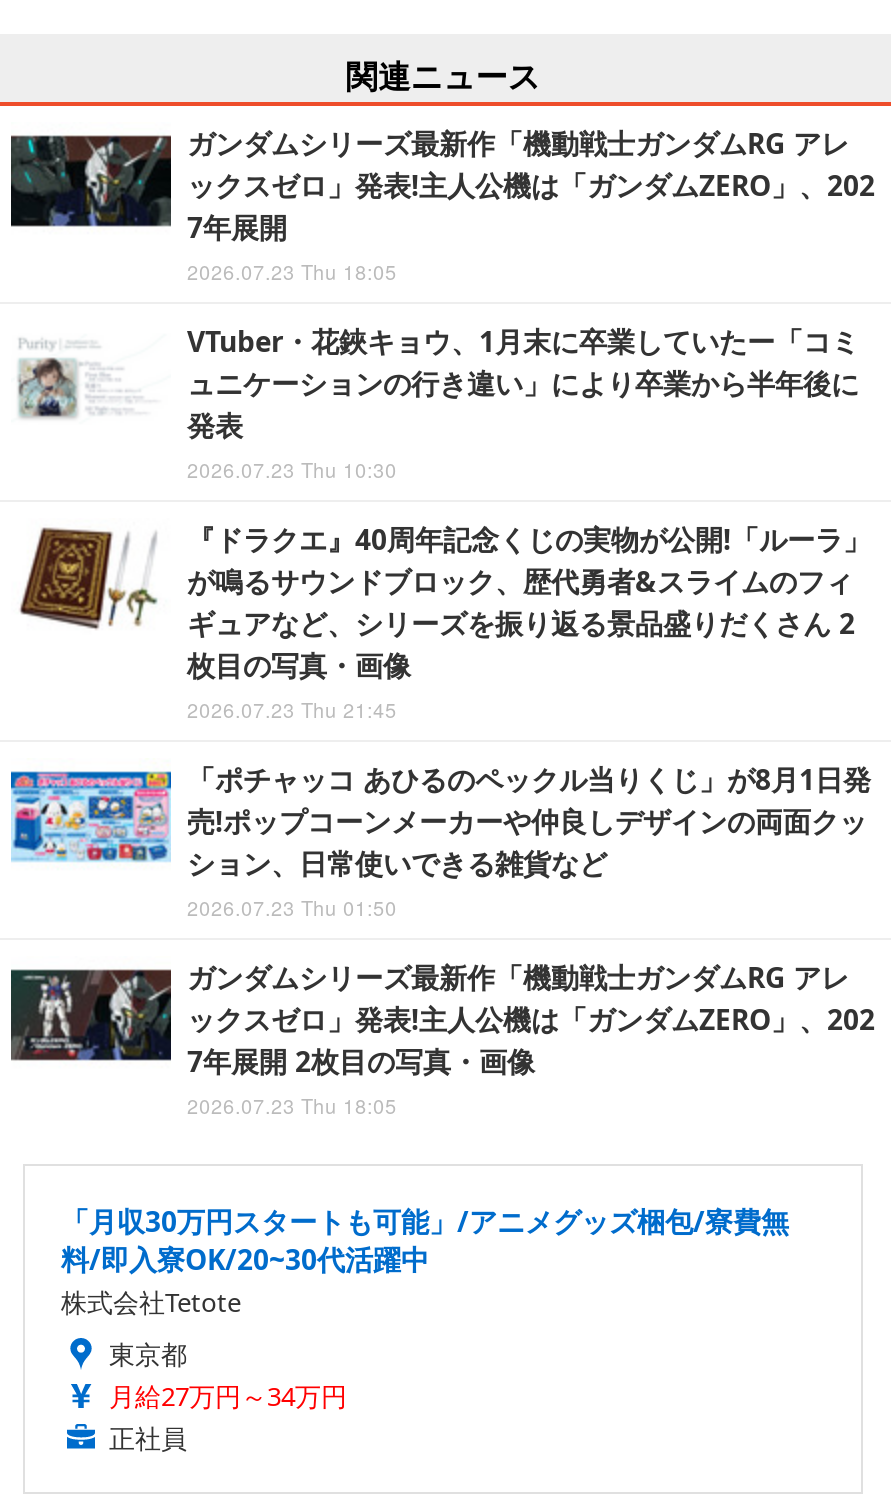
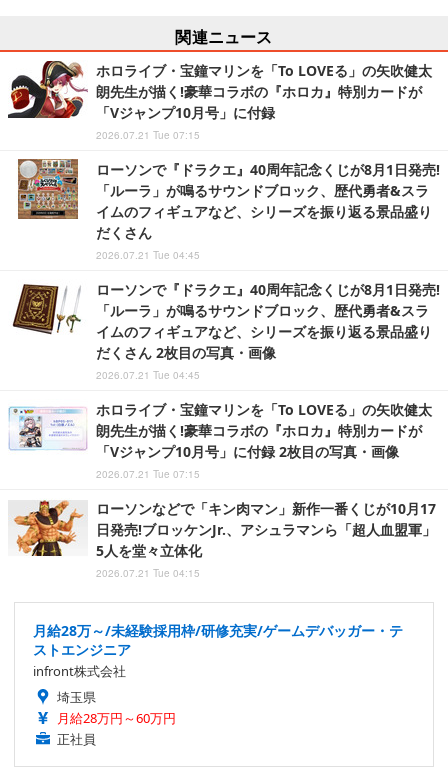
- [image]
- ガンダムシリーズ最新作「機動戦士ガンダムRG アレ
- ックスゼロ」発表!主人公機は「ガンダムZERO」、202
- 7年展開
- 2026.07.23 Thu 18:05
+ [image]
+ ホロライブ・宝鐘マリンを「To LOVEる」の矢吹健太
+ 朗先生が描く!豪華コラボの『ホロカ』特別カードが
+ 「Vジャンプ10月号」に付録
+ 2026.07.21 Tue 07:15

- [image]
- VTuber・花鋏キョウ、1月末に卒業していたー「コミ
- ュニケーションの行き違い」により卒業から半年後に
- 発表
- 2026.07.23 Thu 10:30
+ [image]
+ ローソンで『ドラクエ』40周年記念くじが8月1日発売!
+ 「ルーラ」が鳴るサウンドブロック、歴代勇者&スラ
+ イムのフィギュアなど、シリーズを振り返る景品盛り
+ だくさん
+ 2026.07.21 Tue 04:45

- 『ドラクエ』40周年記念くじの実物が公開!「ルーラ」
- が鳴るサウンドブロック、歴代勇者&スライムのフィ
- ギュアなど、シリーズを振り返る景品盛りだくさん 2
- 枚目の写真・画像
- 2026.07.23 Thu 21:45
+ ローソンで『ドラクエ』40周年記念くじが8月1日発売!
+ 「ルーラ」が鳴るサウンドブロック、歴代勇者&スラ
+ イムのフィギュアなど、シリーズを振り返る景品盛り
+ だくさん 2枚目の写真・画像
+ 2026.07.21 Tue 04:45

- [image]
- 「ポチャッコ あひるのペックル当りくじ」が8月1日発
- 売!ポップコーンメーカーや仲良しデザインの両面クッ
- ション、日常使いできる雑貨など
- 2026.07.23 Thu 01:50
+ [image]
+ ホロライブ・宝鐘マリンを「To LOVEる」の矢吹健太
+ 朗先生が描く!豪華コラボの『ホロカ』特別カードが
+ 「Vジャンプ10月号」に付録 2枚目の写真・画像
+ 2026.07.21 Tue 07:15

- [image]
- ガンダムシリーズ最新作「機動戦士ガンダムRG アレ
- ックスゼロ」発表!主人公機は「ガンダムZERO」、202
- 7年展開 2枚目の写真・画像
- 2026.07.23 Thu 18:05
+ [image]
+ ローソンなどで「キン肉マン」新作一番くじが10月17
+ 日発売!ブロッケンJr.、アシュラマンら「超人血盟軍」
+ 5人を堂々立体化
+ 2026.07.21 Tue 04:15

- 「月収30万円スタートも可能」/アニメグッズ梱包/寮費無
- 料/即入寮OK/20~30代活躍中
- 株式会社Tetote
- 東京都
- 月給27万円～34万円
+ 月給28万～/未経験採用枠/研修充実/ゲームデバッガー・テ
+ ストエンジニア
+ infront株式会社
+ 埼玉県
+ 月給28万円～60万円
